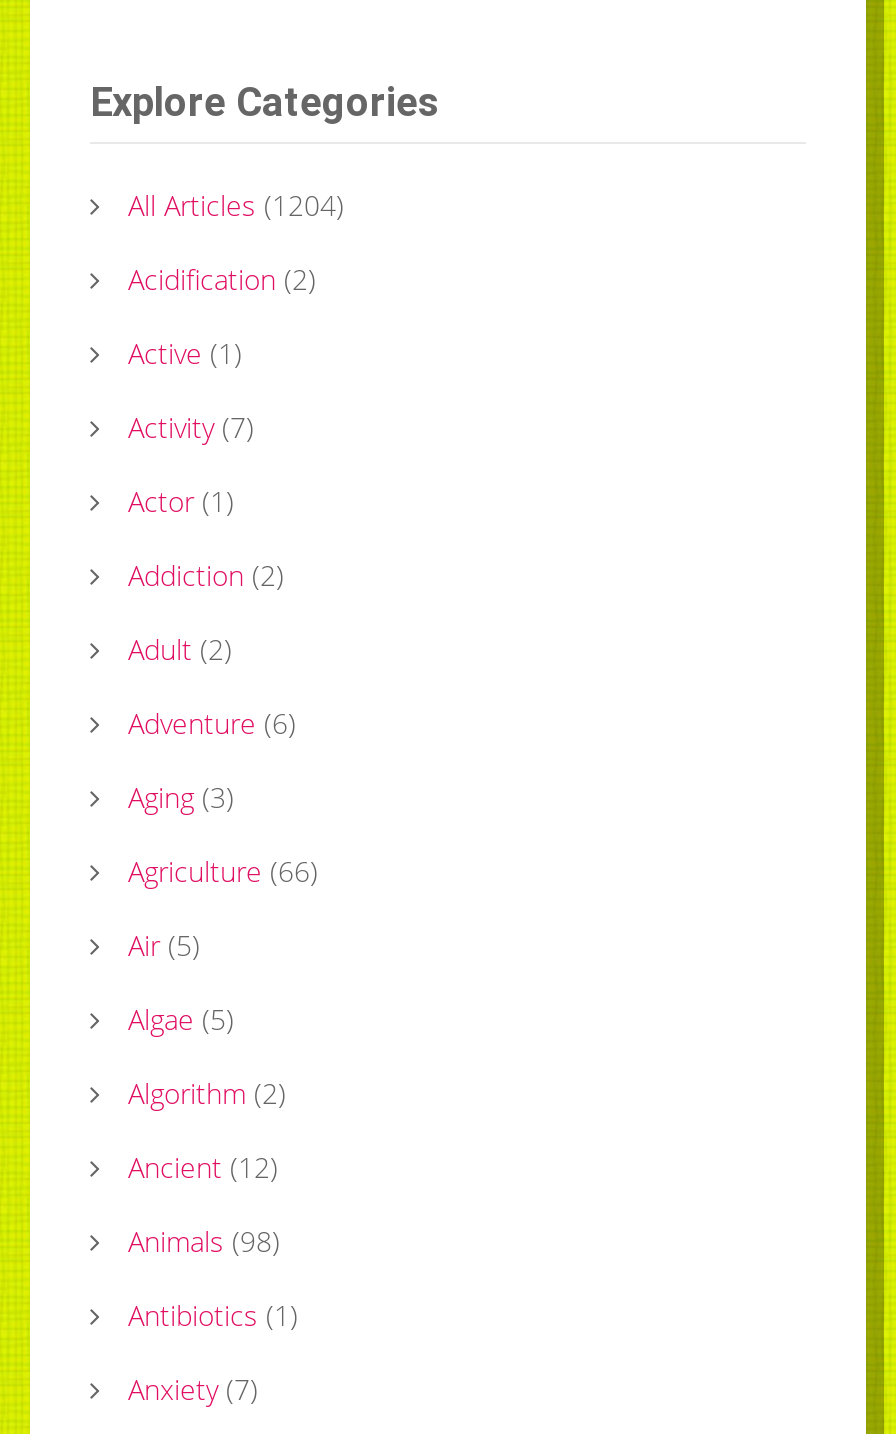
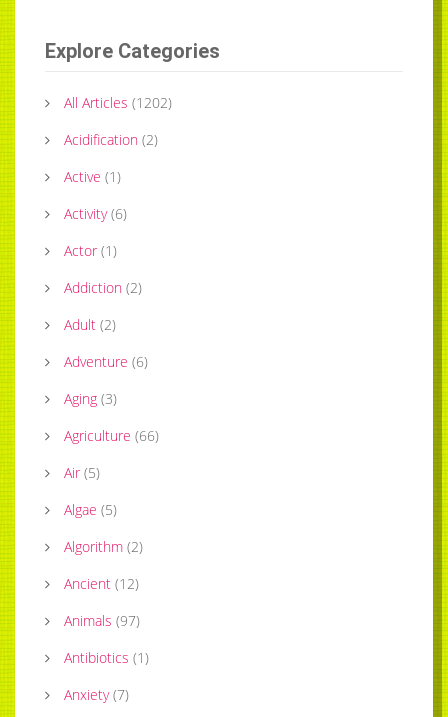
- All Articles (1204)
+ All Articles (1202)

- Activity (7)
+ Activity (6)

- Animals (98)
+ Animals (97)
